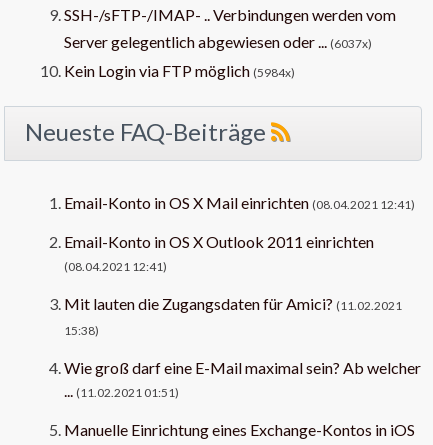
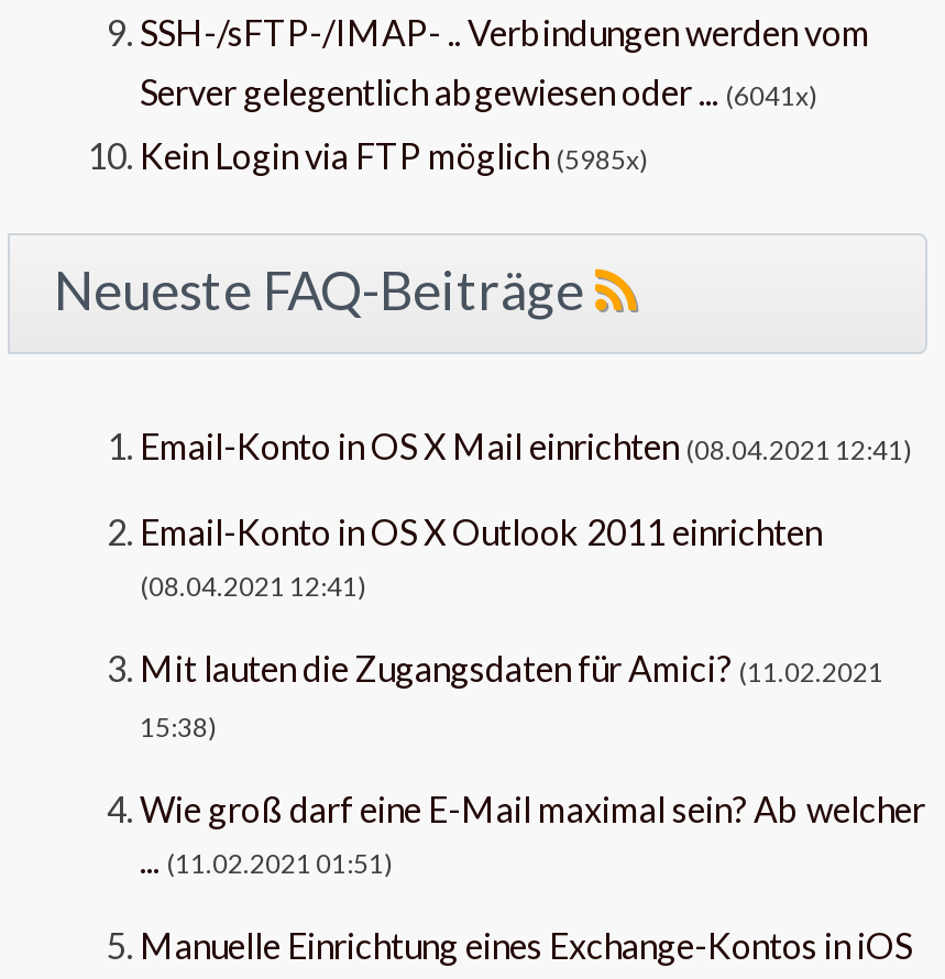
- Server gelegentlich abgewiesen oder ... (6037x)
+ Server gelegentlich abgewiesen oder ... (6041x)

- Kein Login via FTP möglich (5984x)
+ Kein Login via FTP möglich (5985x)
